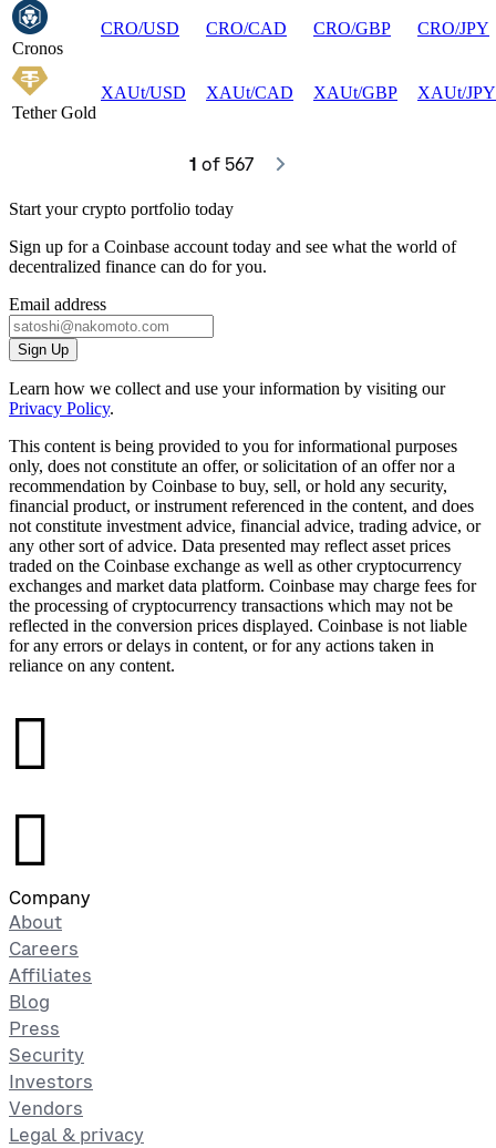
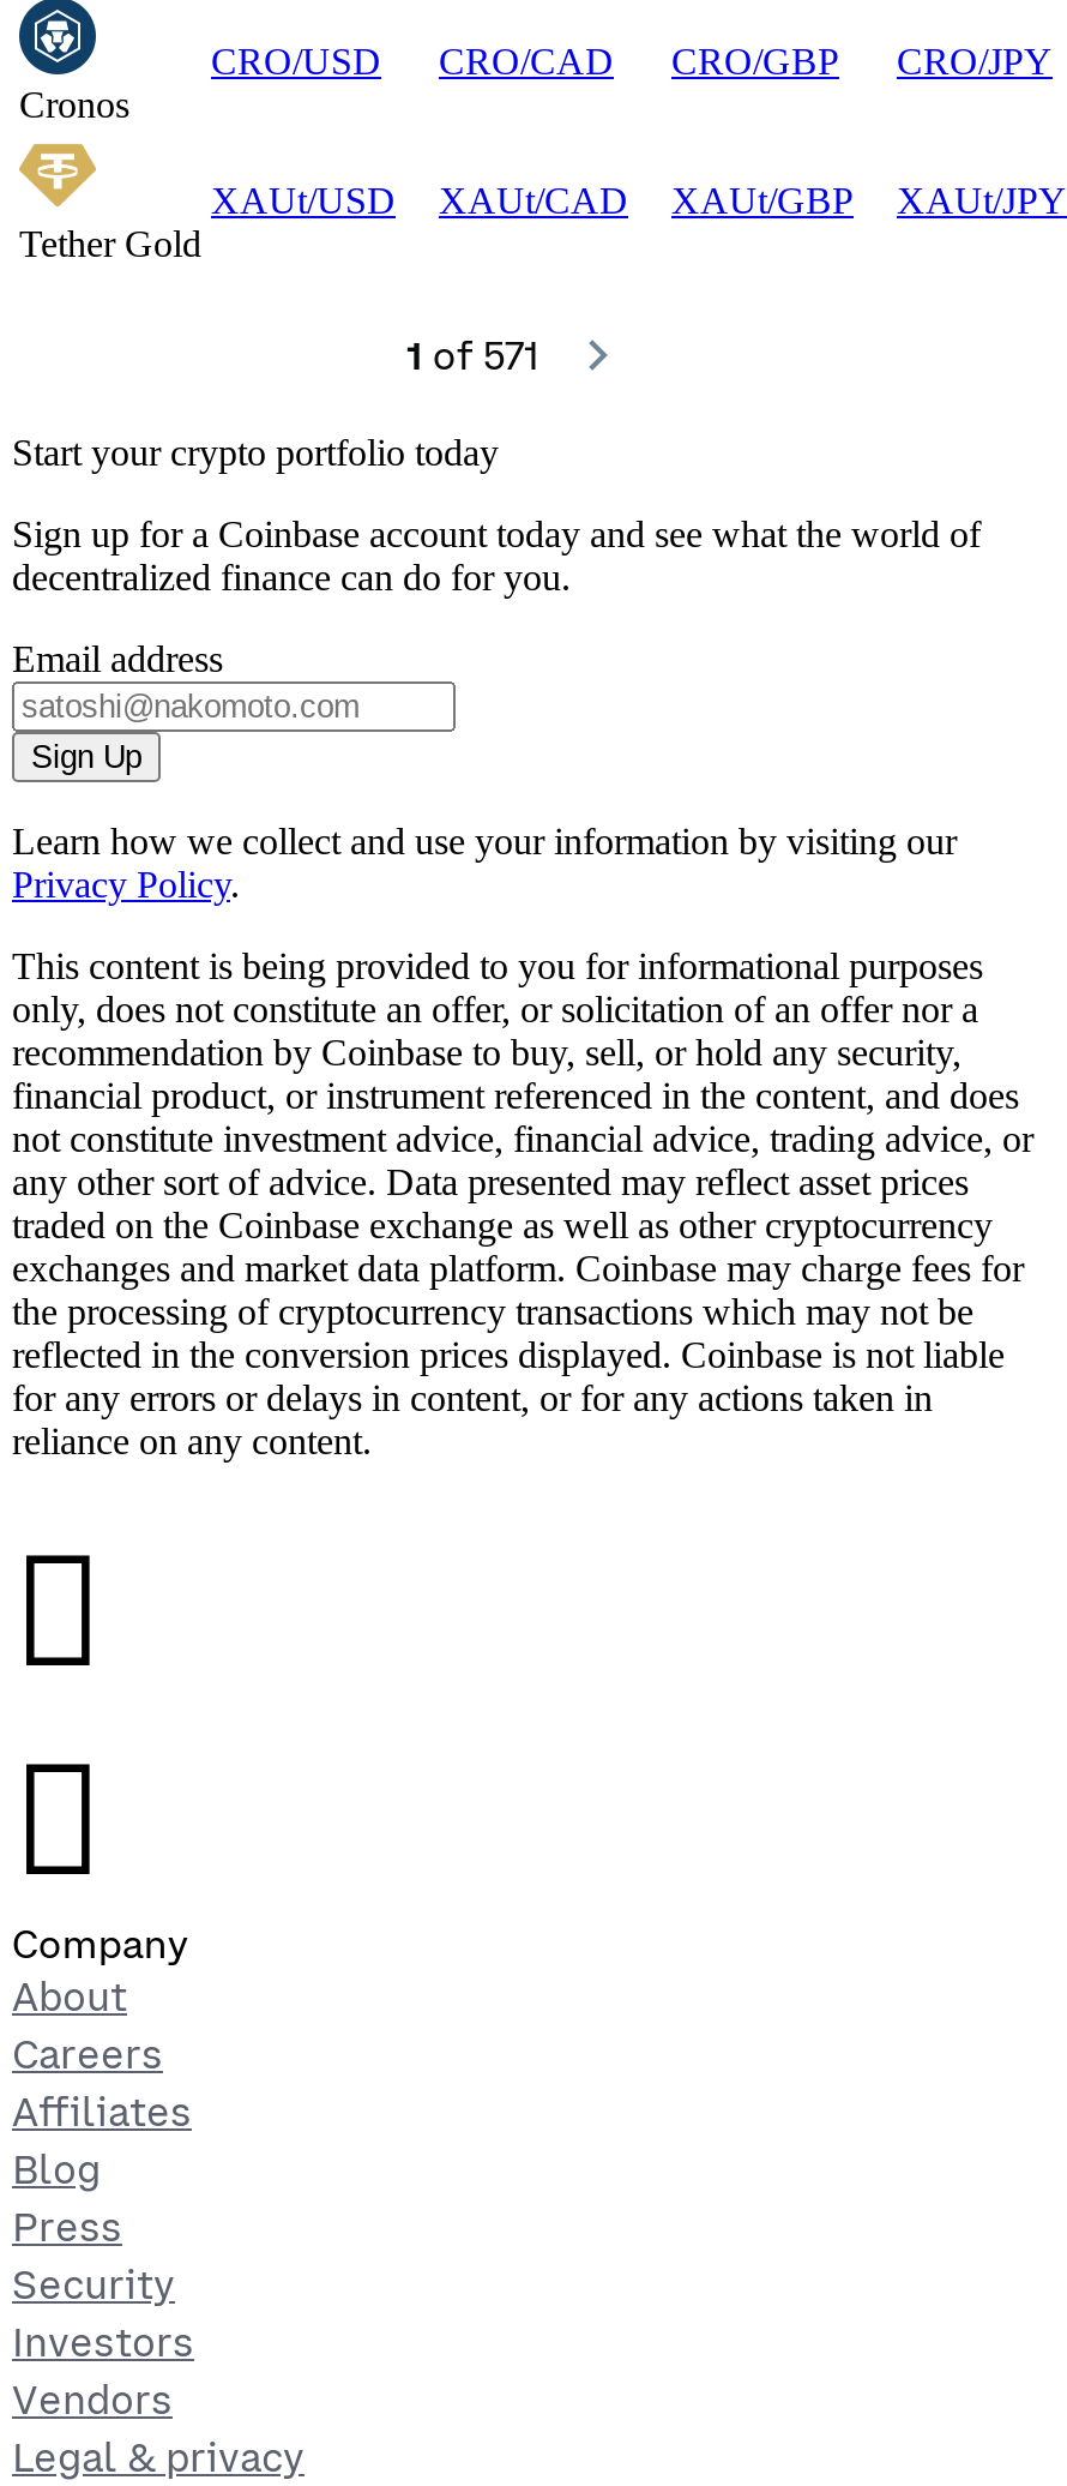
- 1 of 567
+ 1 of 571
